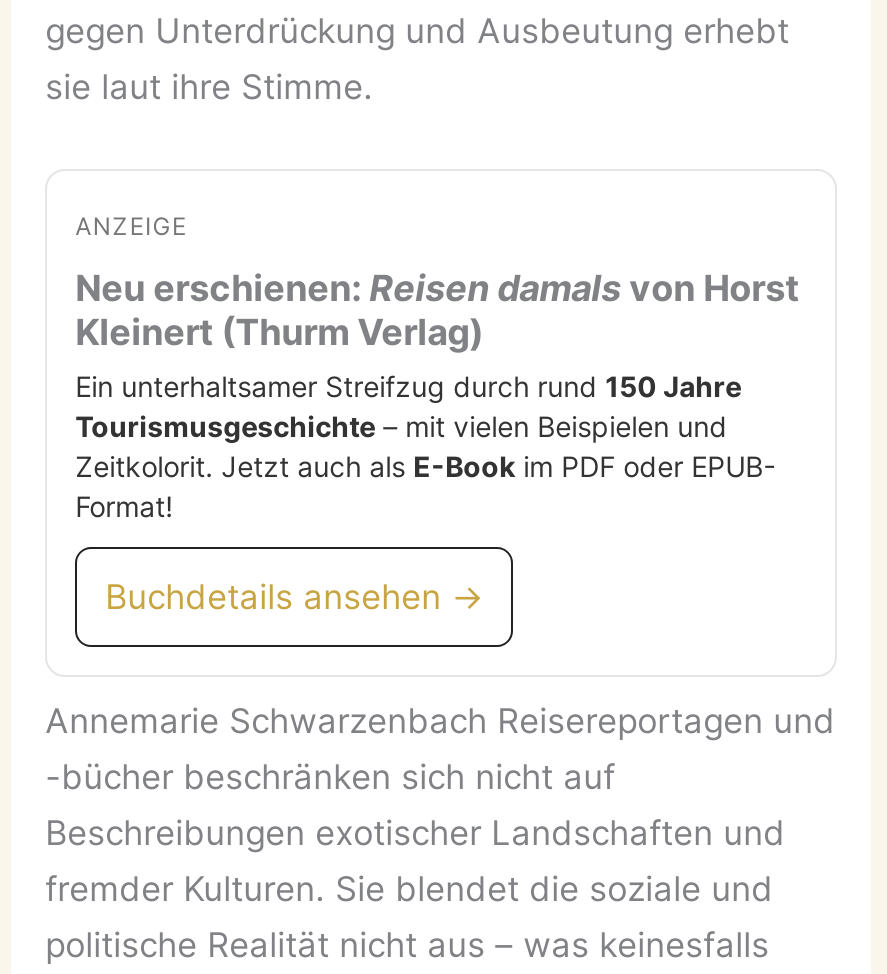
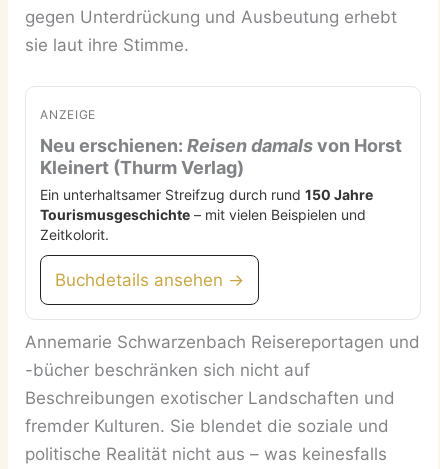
- Zeitkolorit. Jetzt auch als E-Book im PDF oder EPUB-
- Format!
+ Zeitkolorit.
